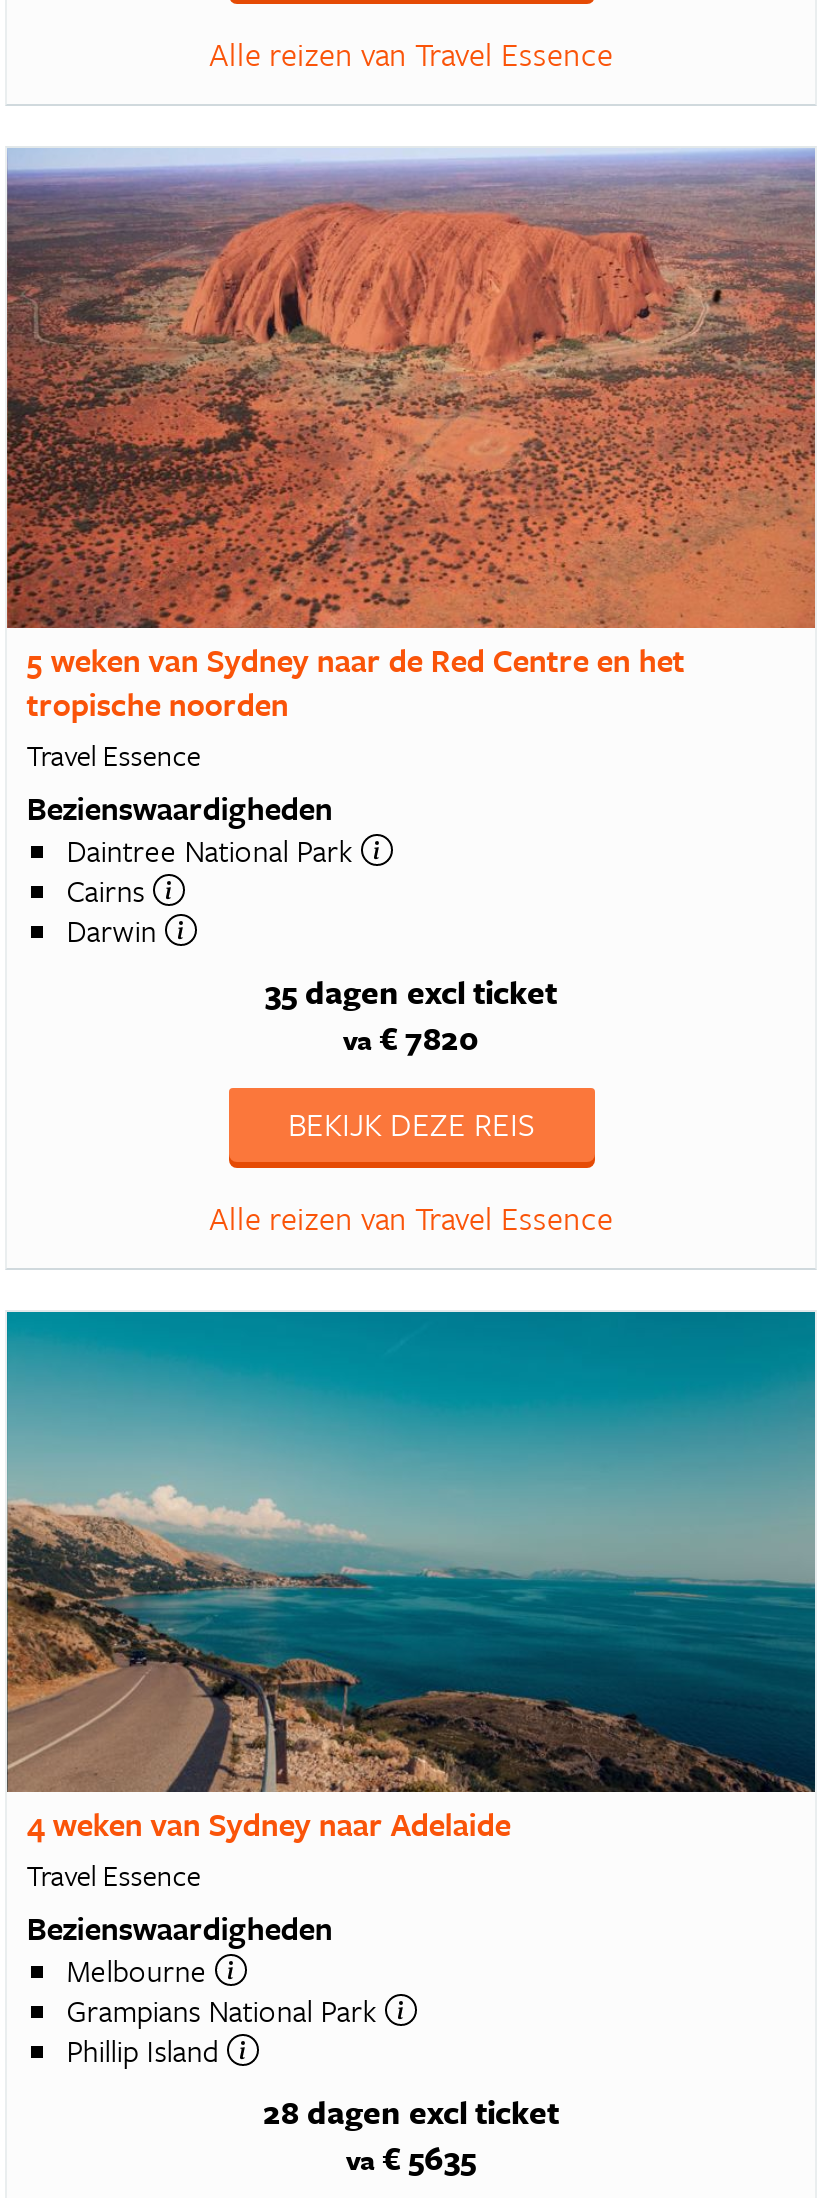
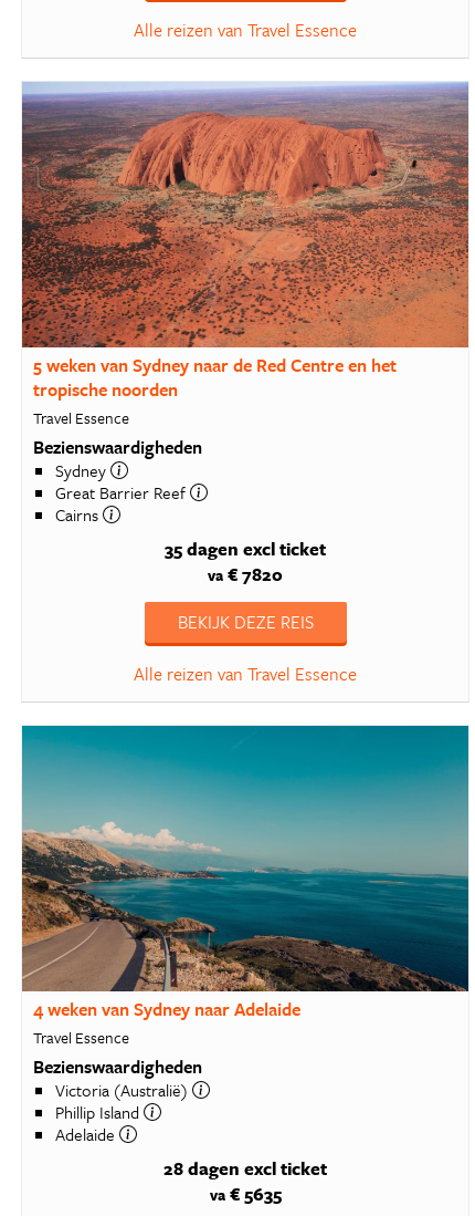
- Daintree National Park
+ Sydney
+ Great Barrier Reef

moved down: Cairns

- Darwin

- Melbourne
- Grampians National Park
+ Victoria (Australië)

moved up: Phillip Island

+ Adelaide
